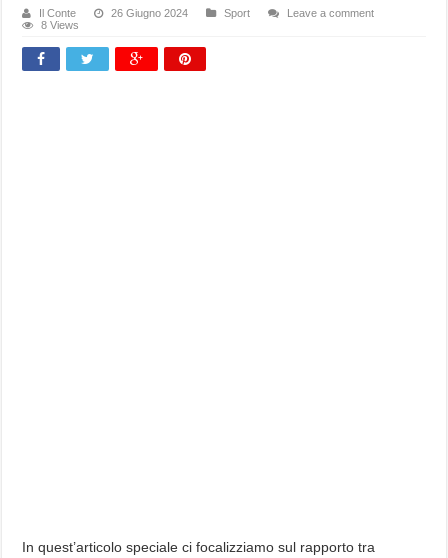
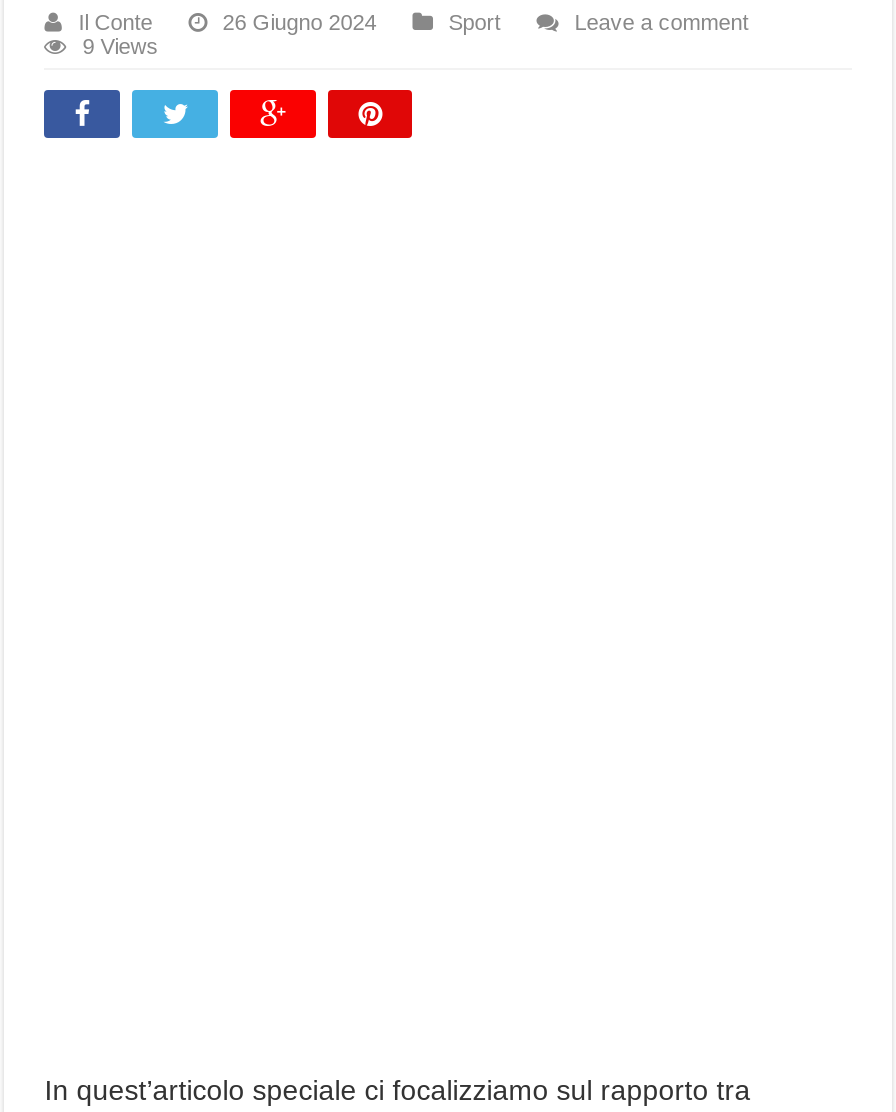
- 8 Views
+ 9 Views
